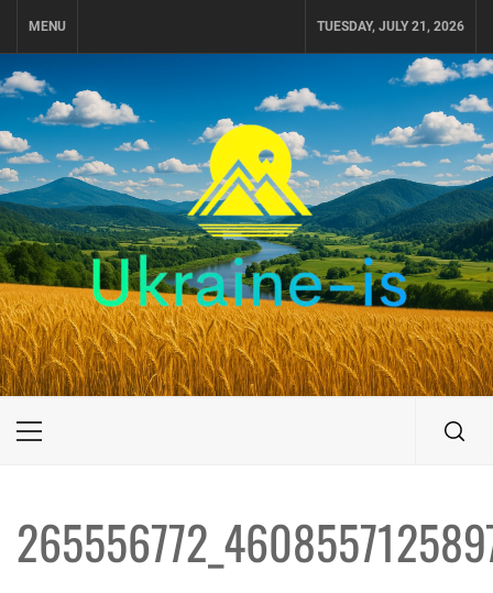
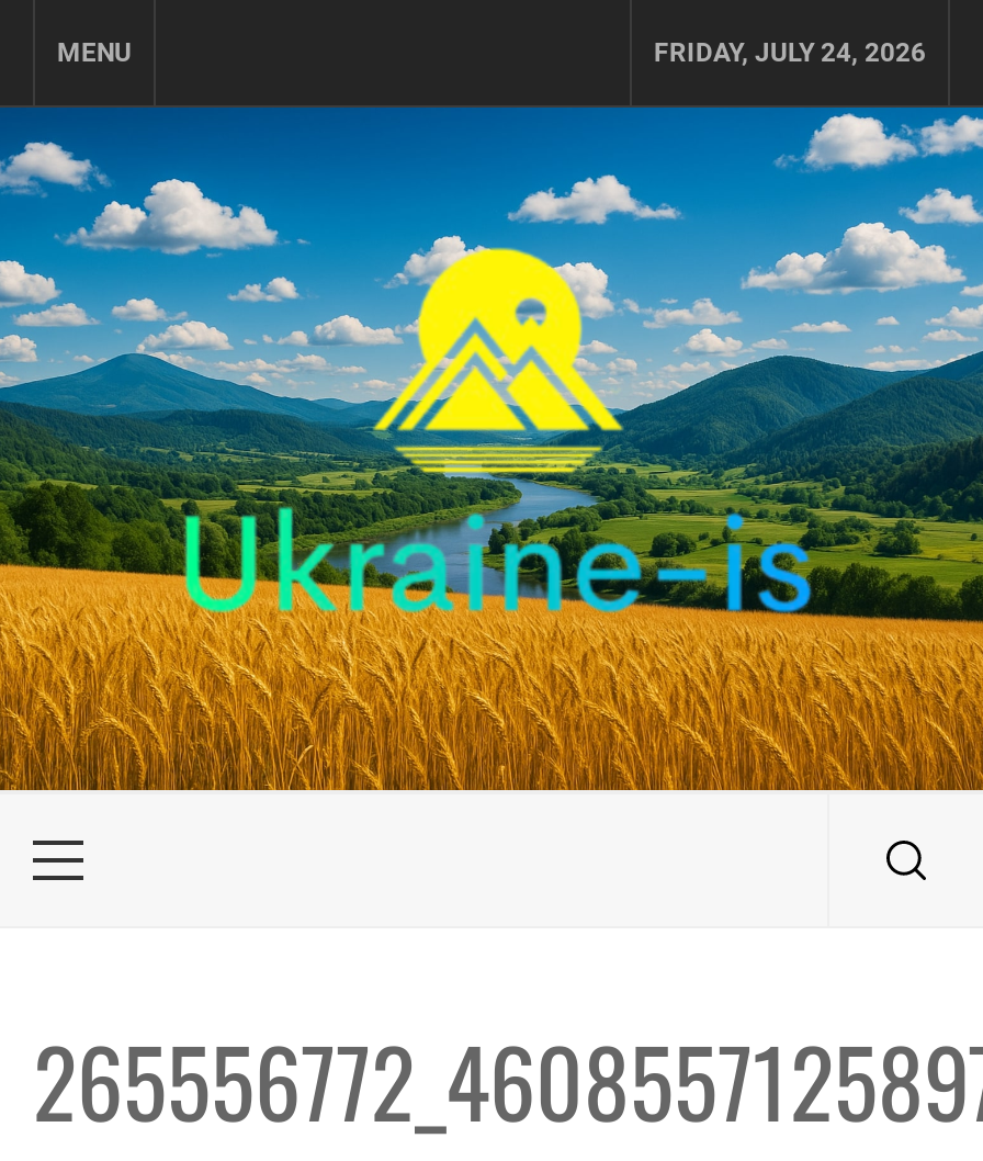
- TUESDAY, JULY 21, 2026
+ FRIDAY, JULY 24, 2026
